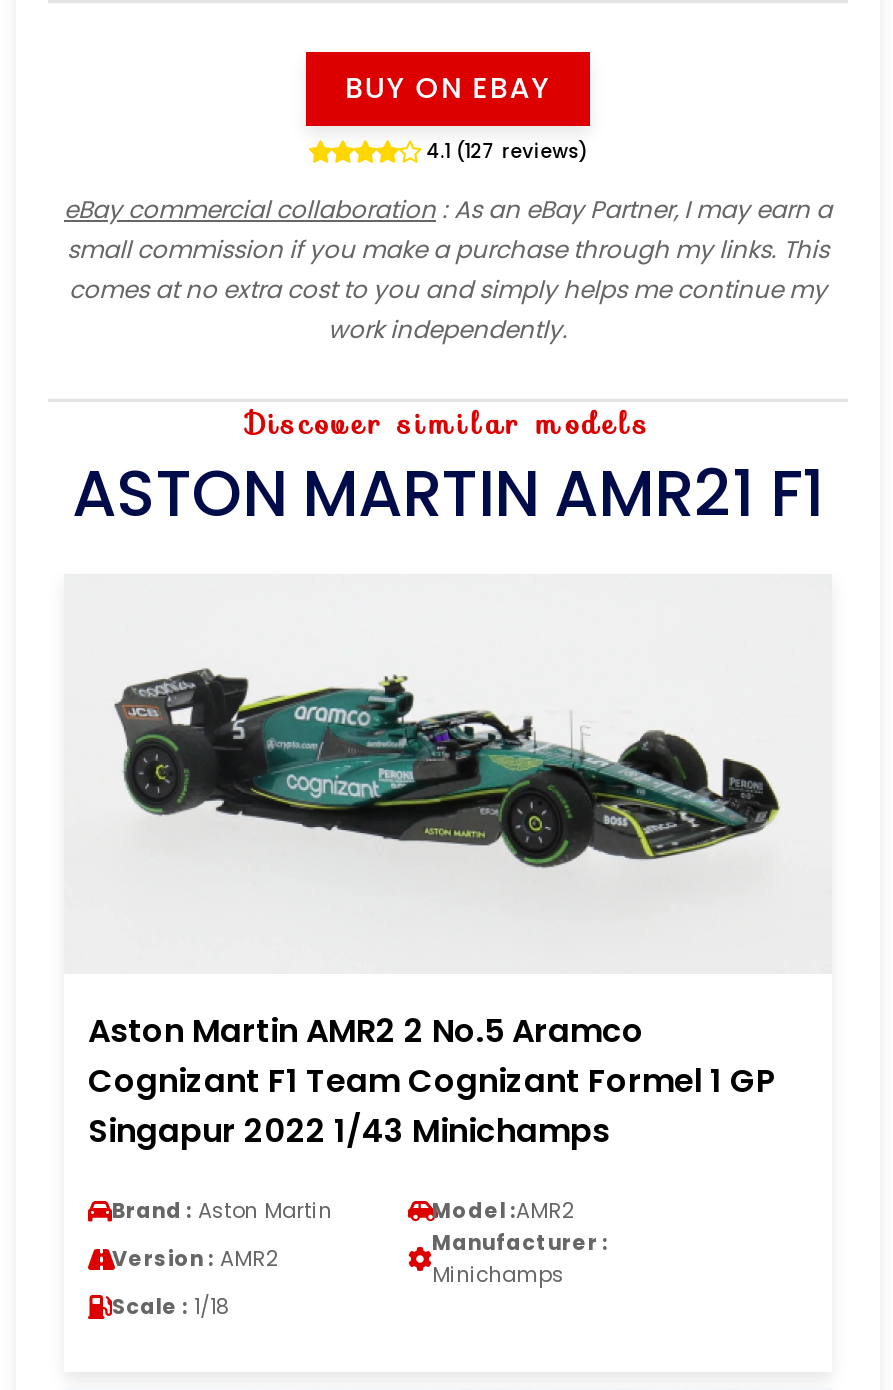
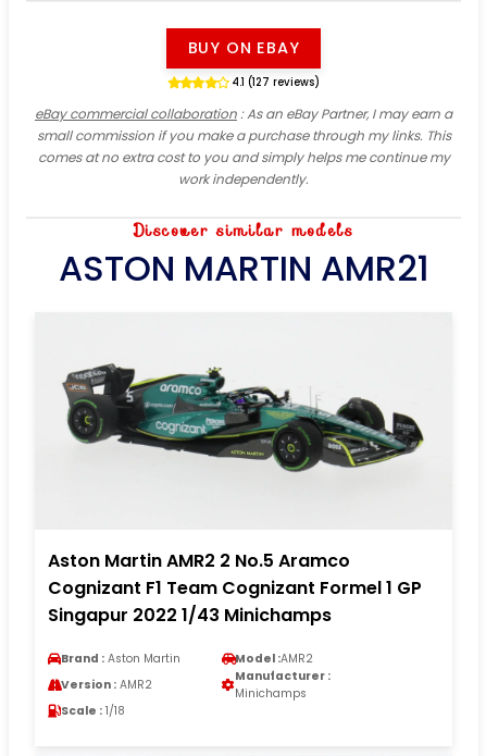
- ASTON MARTIN AMR21 F1
+ ASTON MARTIN AMR21
